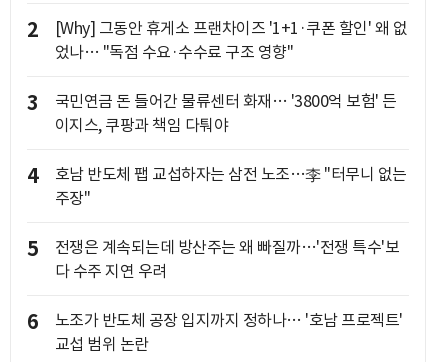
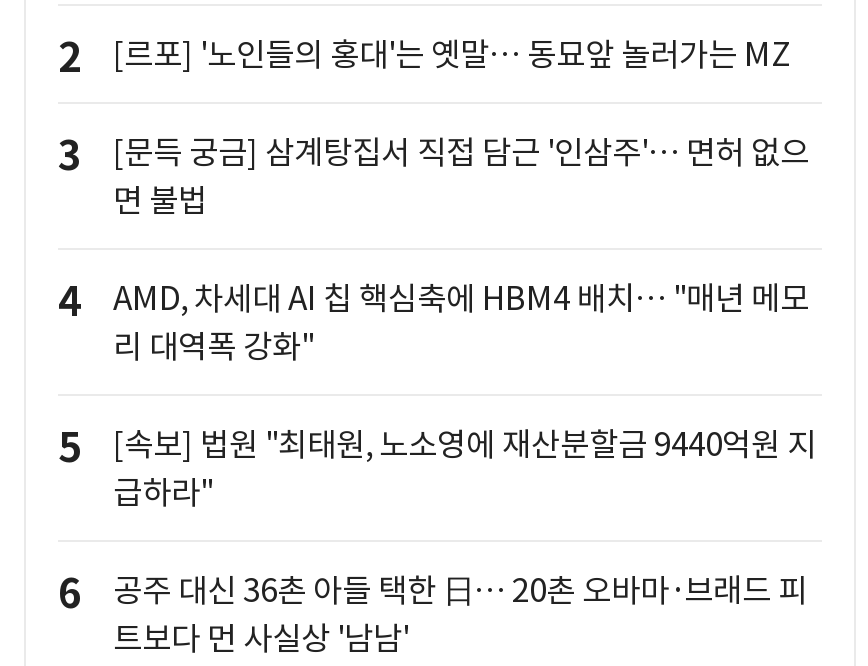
- [Why] 그동안 휴게소 프랜차이즈 '1+1·쿠폰 할인' 왜 없
- 었나… "독점 수요·수수료 구조 영향"
+ [르포] '노인들의 홍대'는 옛말… 동묘앞 놀러가는 MZ

- 국민연금 돈 들어간 물류센터 화재… '3800억 보험' 든
- 이지스, 쿠팡과 책임 다퉈야
+ [문득 궁금] 삼계탕집서 직접 담근 '인삼주'… 면허 없으
+ 면 불법

- 호남 반도체 팹 교섭하자는 삼전 노조…李 "터무니 없는
- 주장"
+ AMD, 차세대 AI 칩 핵심축에 HBM4 배치… "매년 메모
+ 리 대역폭 강화"

- 전쟁은 계속되는데 방산주는 왜 빠질까…'전쟁 특수'보
- 다 수주 지연 우려
+ [속보] 법원 "최태원, 노소영에 재산분할금 9440억원 지
+ 급하라"

- 노조가 반도체 공장 입지까지 정하나… '호남 프로젝트'
- 교섭 범위 논란
+ 공주 대신 36촌 아들 택한 日… 20촌 오바마·브래드 피
+ 트보다 먼 사실상 '남남'
